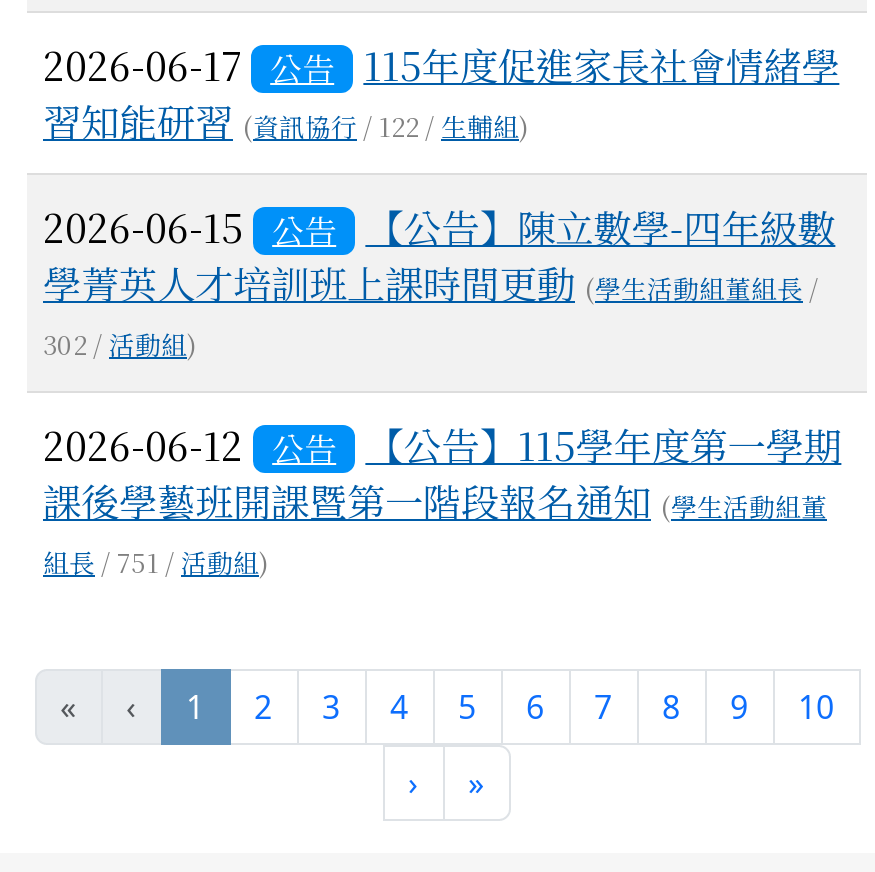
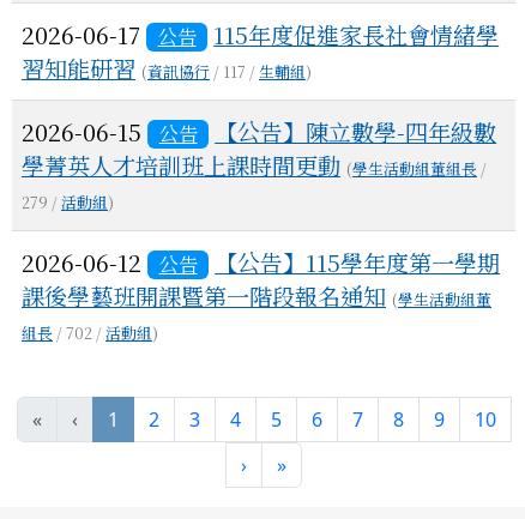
- 習知能研習 (資訊協行/ 122 /生輔組)
+ 習知能研習 (資訊協行/ 117 /生輔組)

- 302 /活動組)
+ 279 /活動組)

- 組長/ 751 /活動組)
+ 組長/ 702 /活動組)
